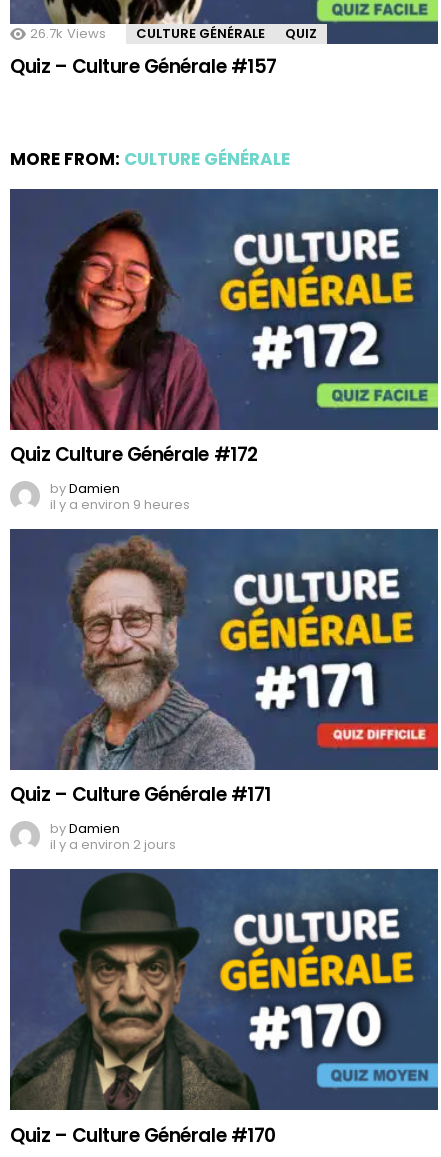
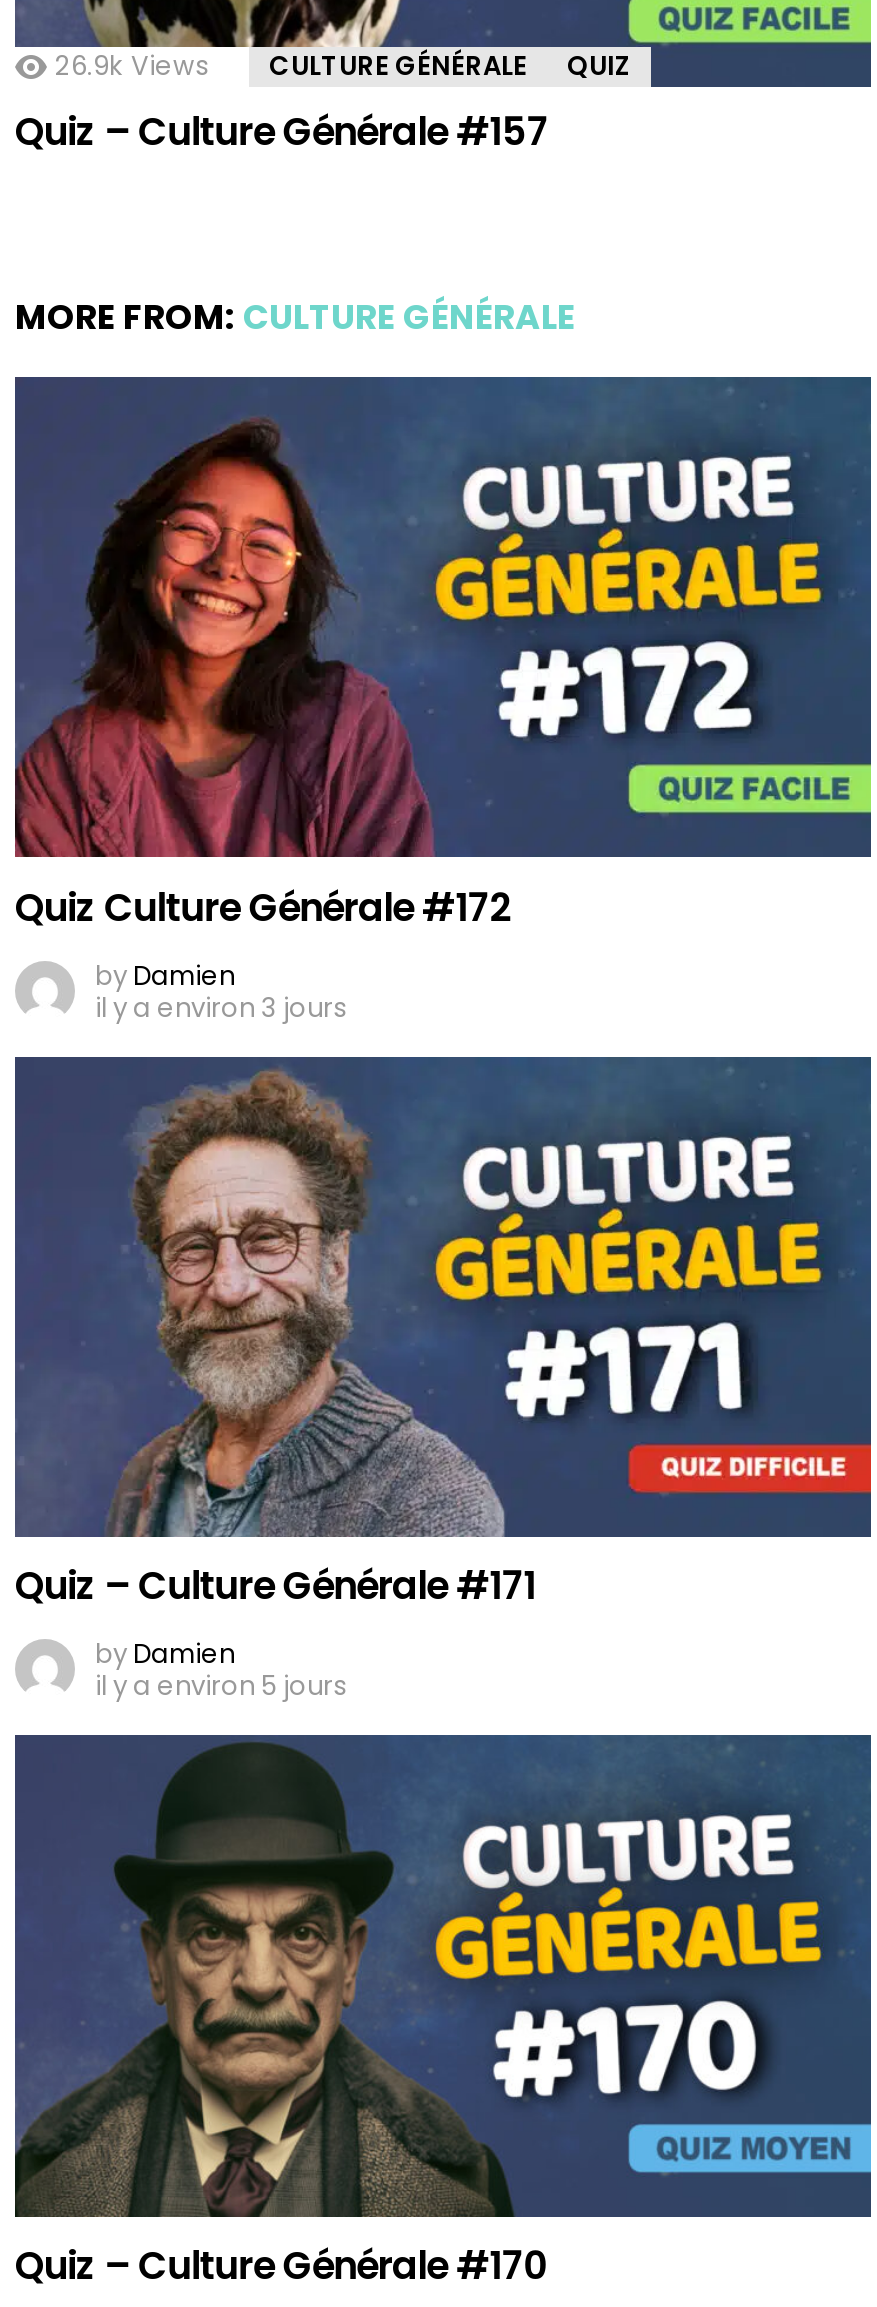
- 26.7k Views CULTURE GÉNÉRALE QUIZ
+ 26.9k Views CULTURE GÉNÉRALE QUIZ

- il y a environ 9 heures
+ il y a environ 3 jours

- il y a environ 2 jours
+ il y a environ 5 jours
